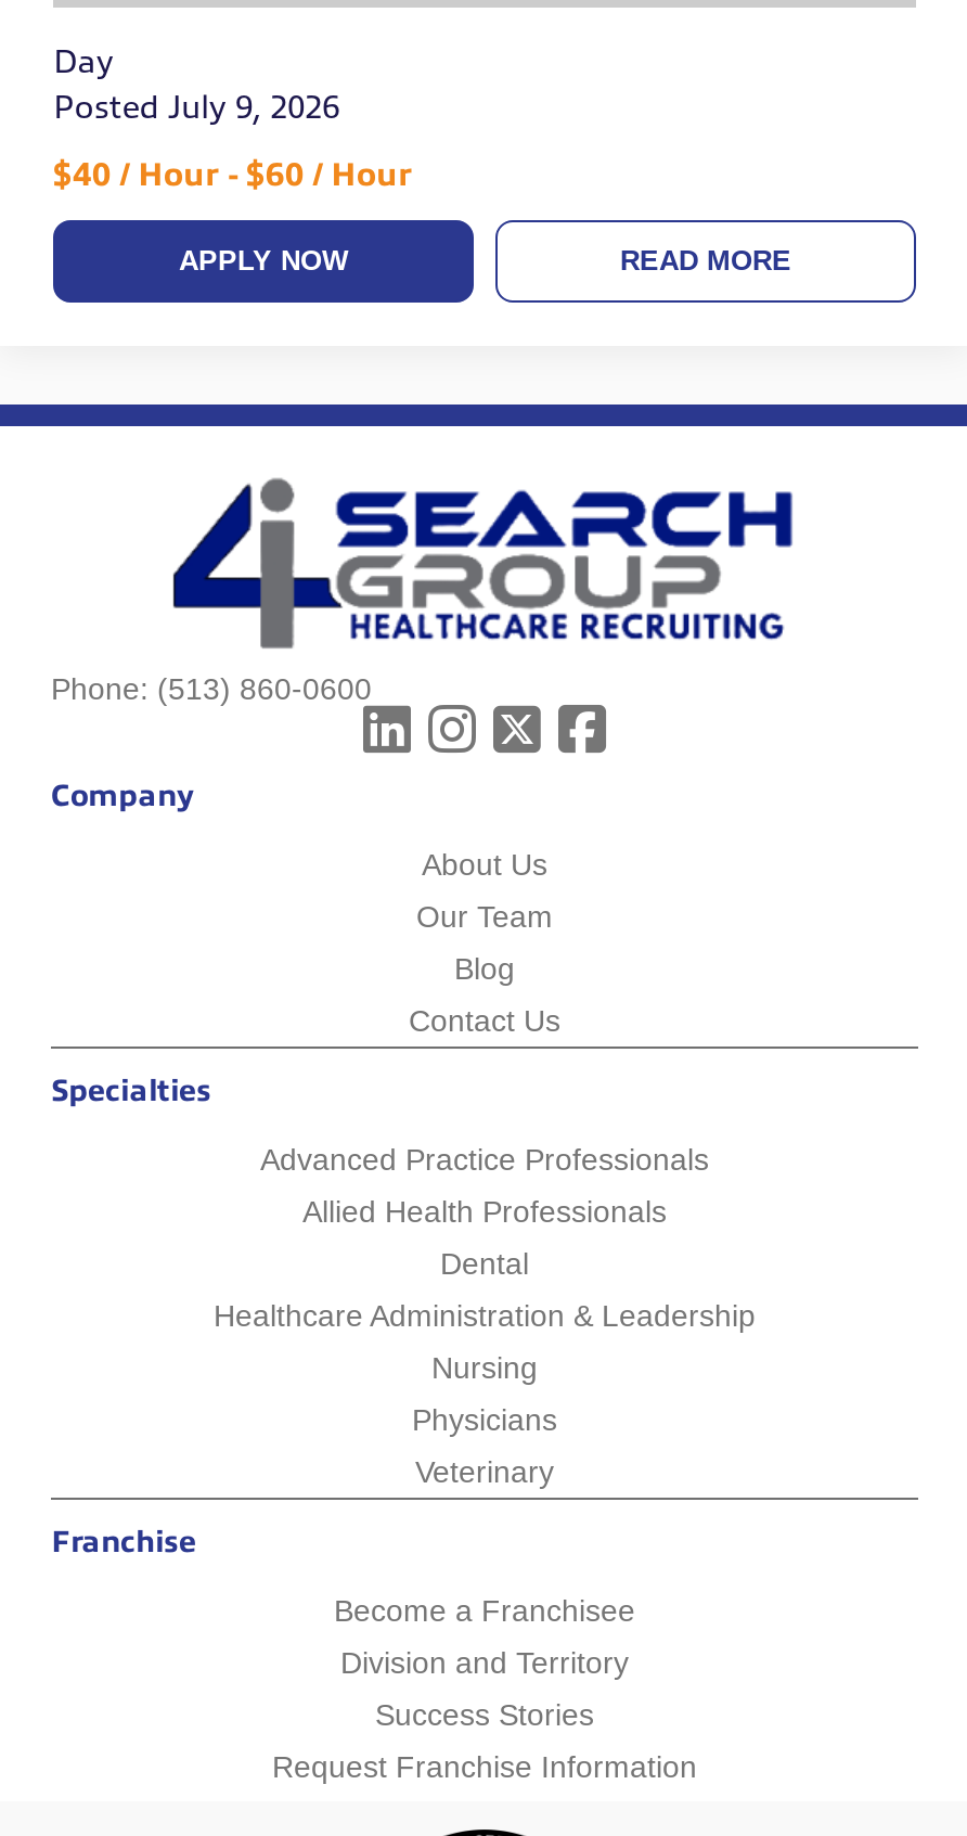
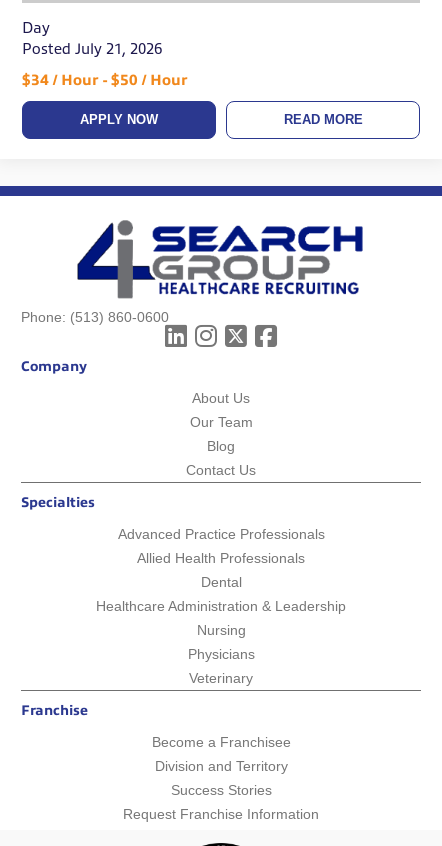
- Posted July 9, 2026
+ Posted July 21, 2026

- $40 / Hour - $60 / Hour
+ $34 / Hour - $50 / Hour
